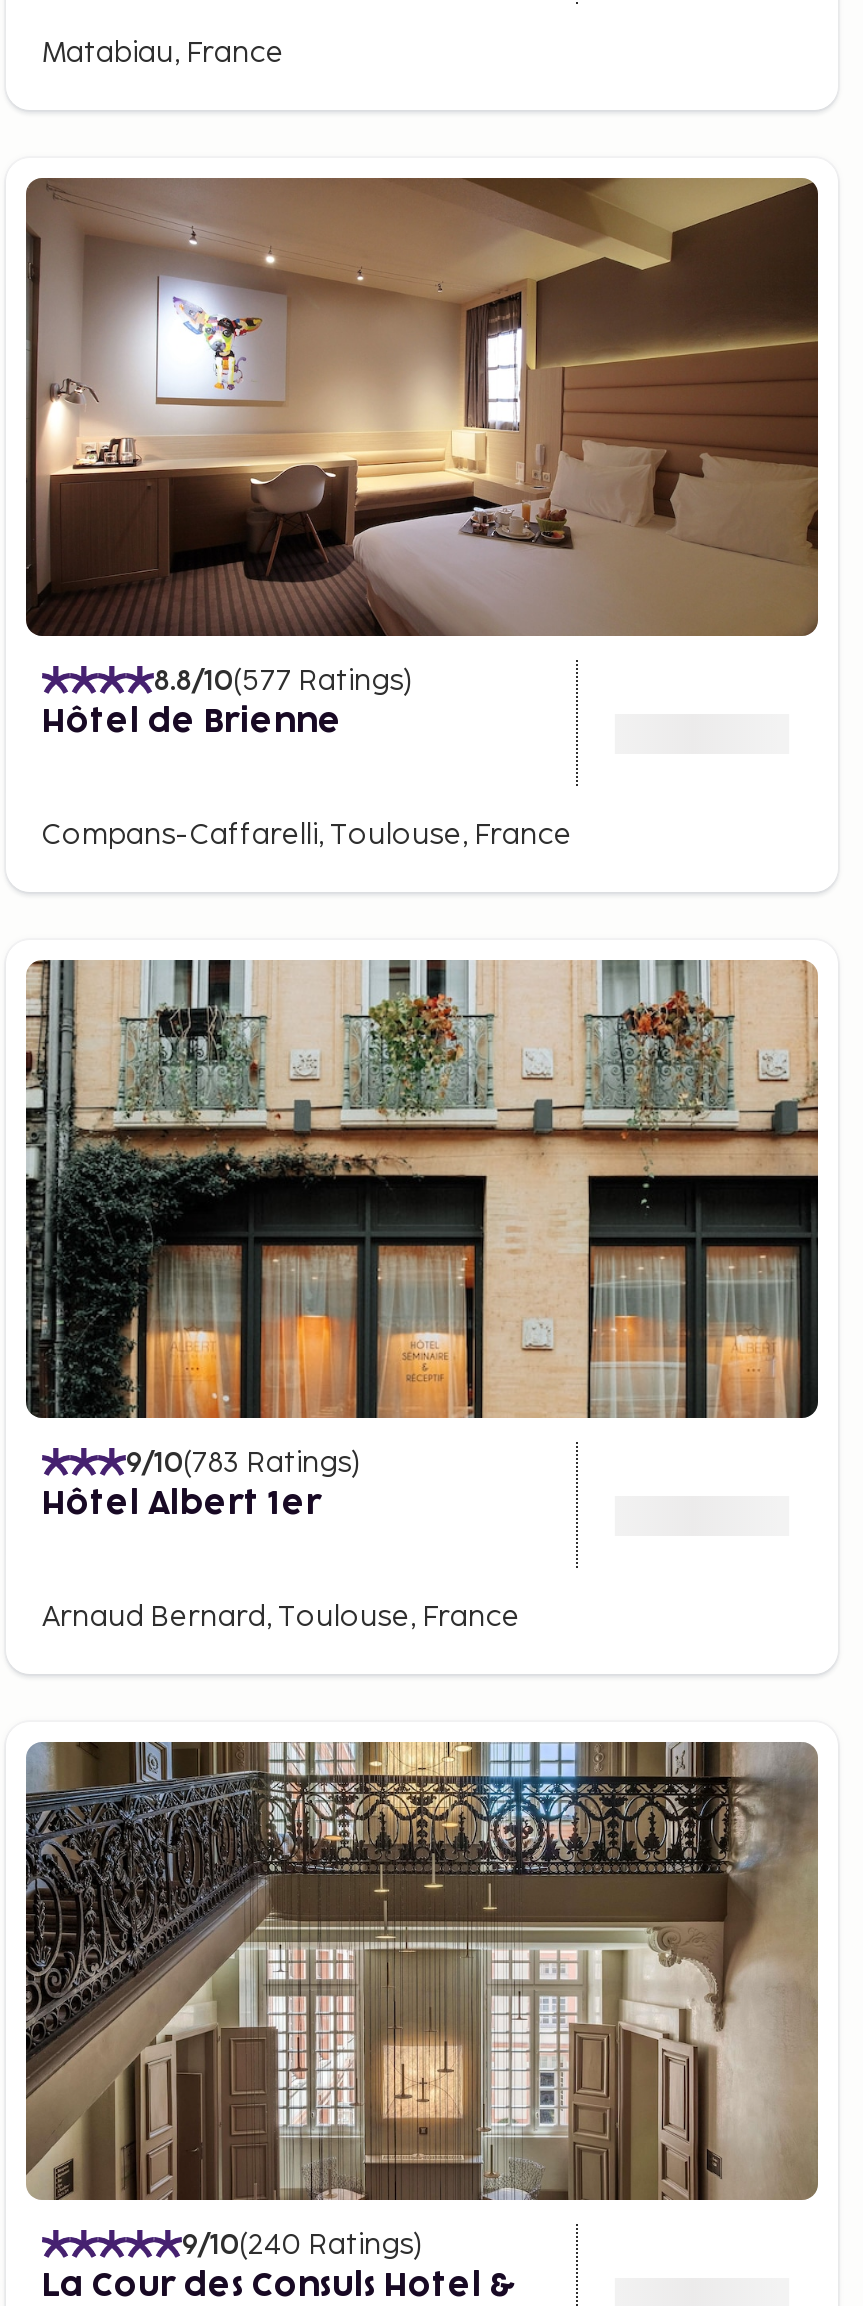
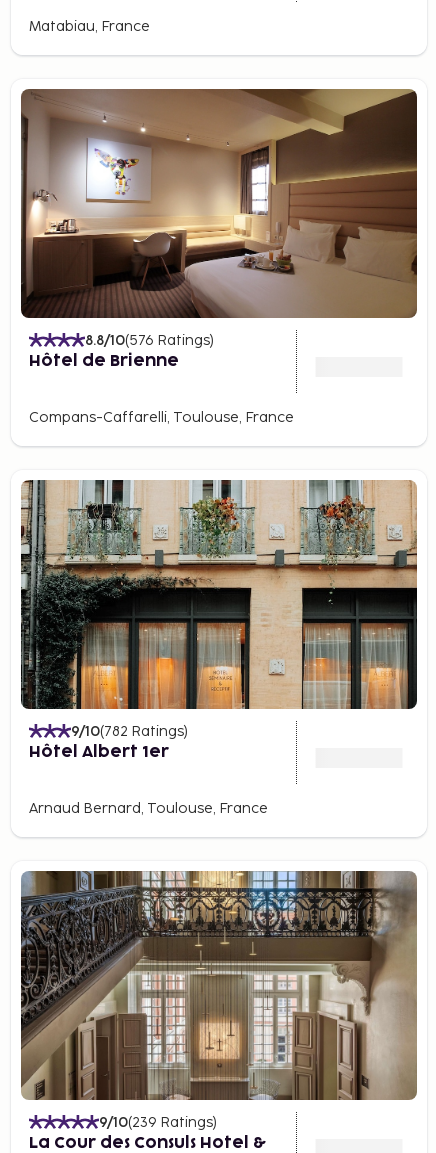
- 8.8/10(577 Ratings)
+ 8.8/10(576 Ratings)

- 9/10(783 Ratings)
+ 9/10(782 Ratings)

- 9/10(240 Ratings)
+ 9/10(239 Ratings)
